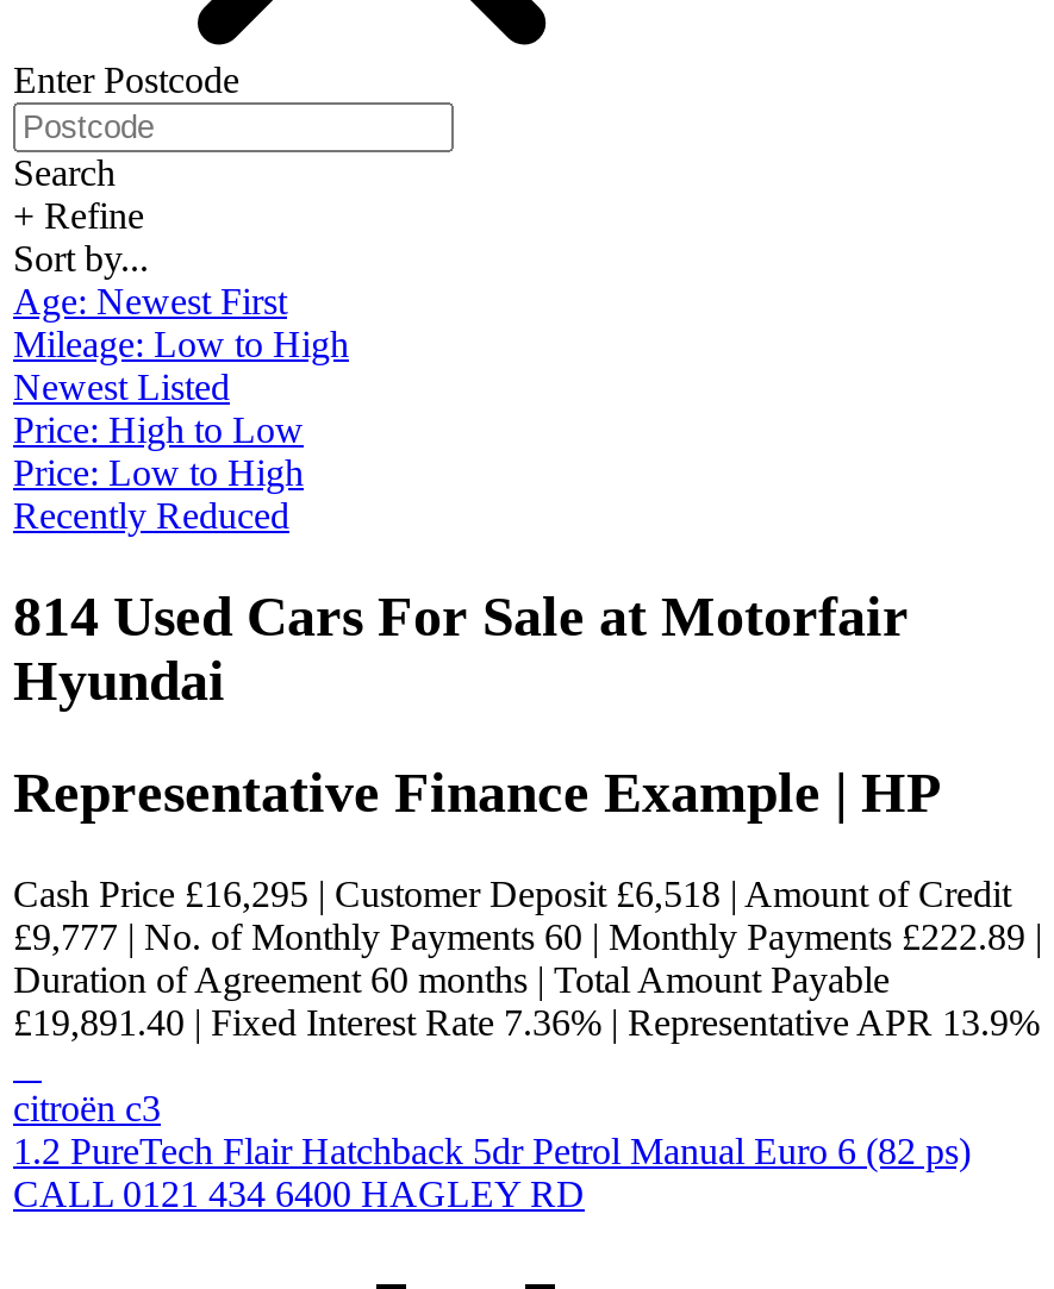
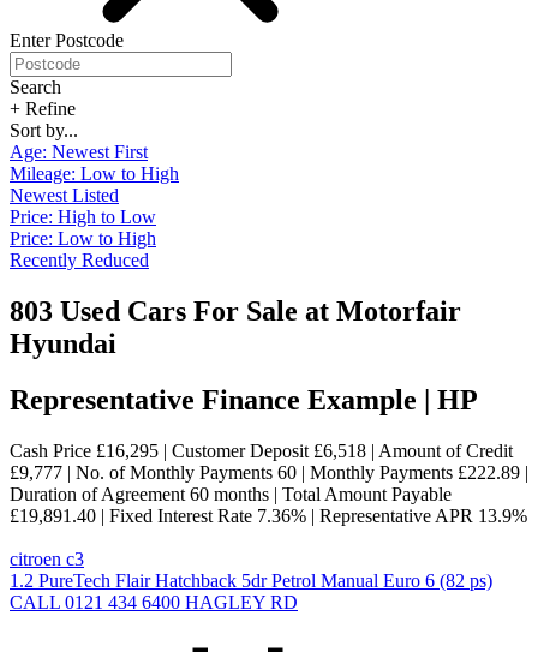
- 814 Used Cars For Sale at Motorfair
+ 803 Used Cars For Sale at Motorfair

- citroën c3
+ citroen c3
